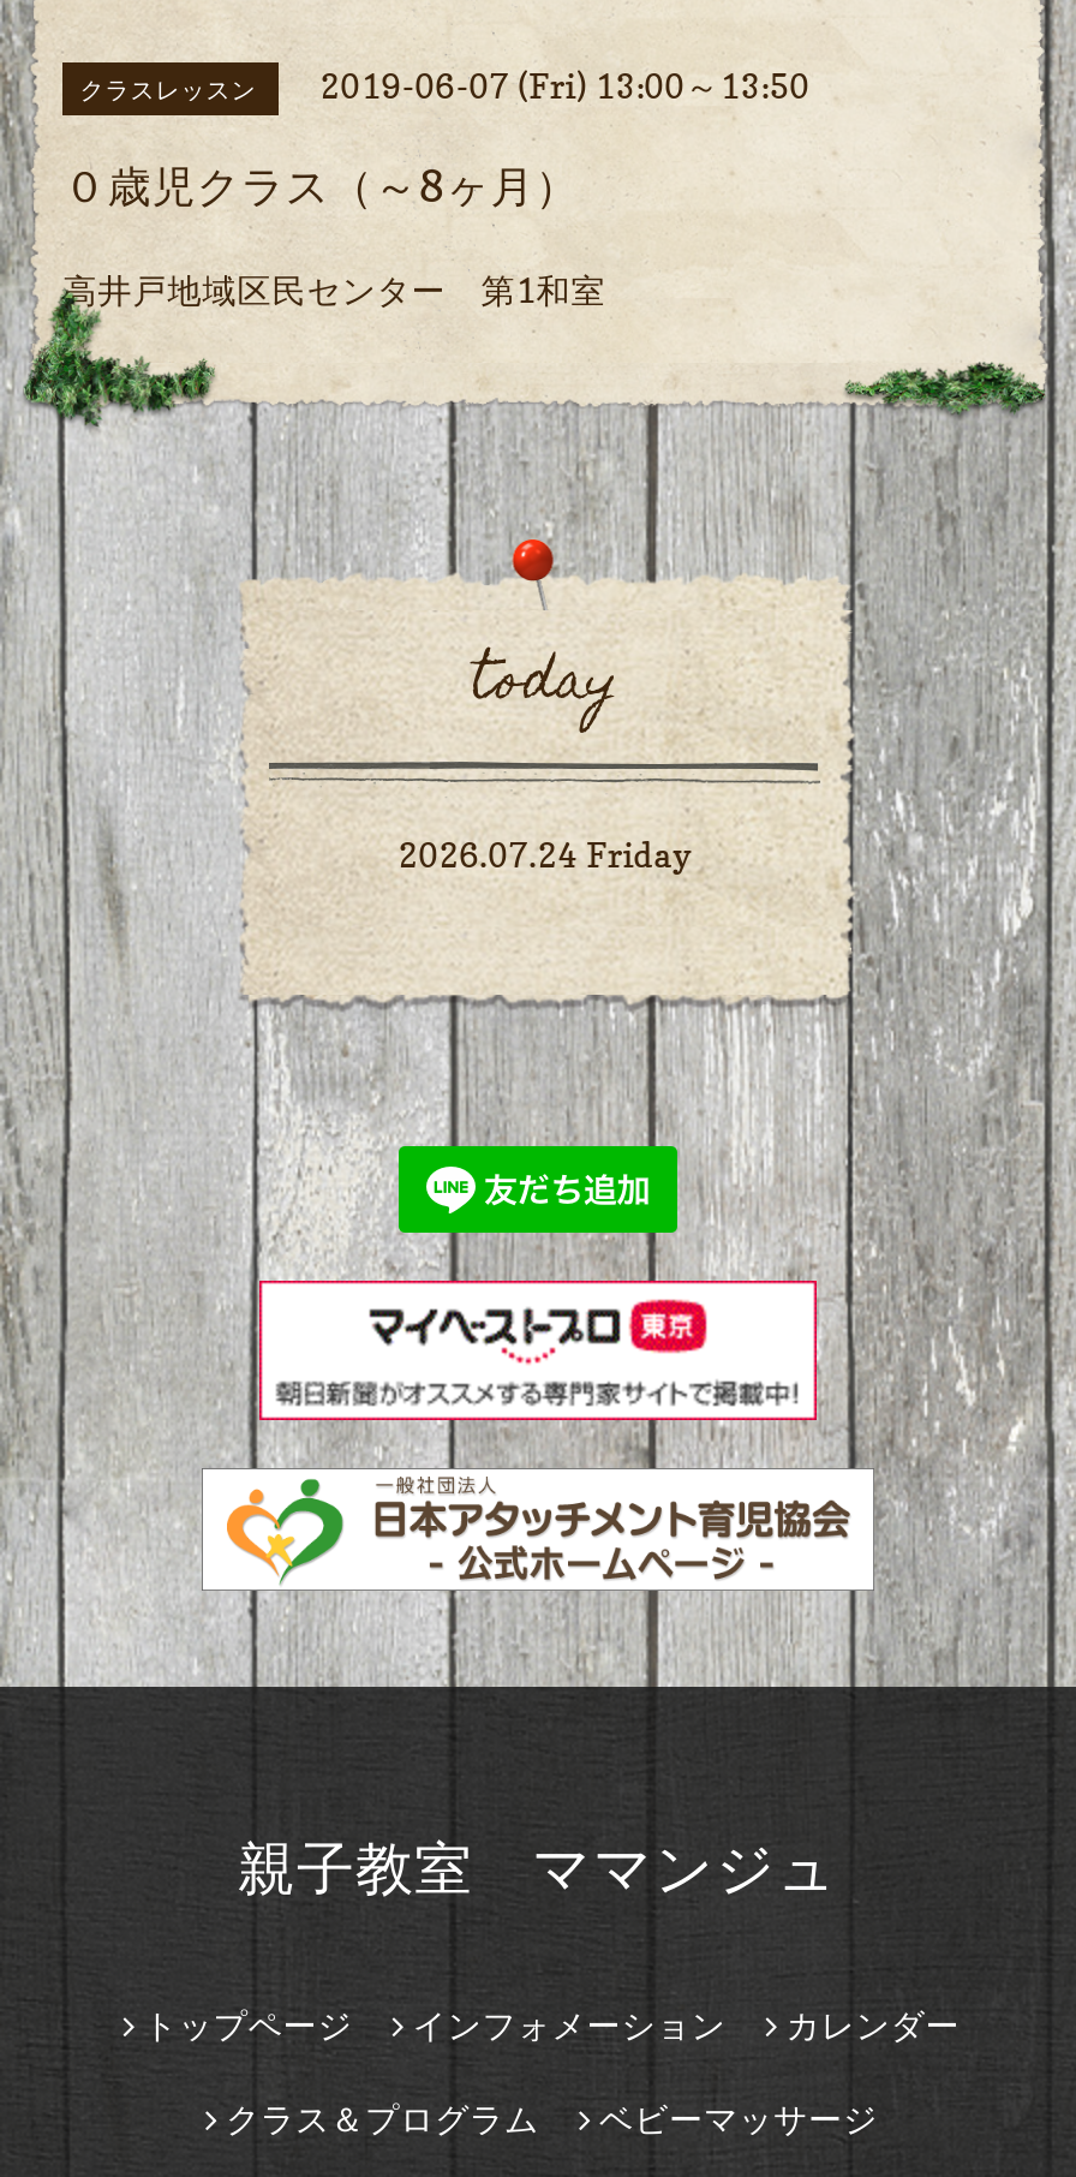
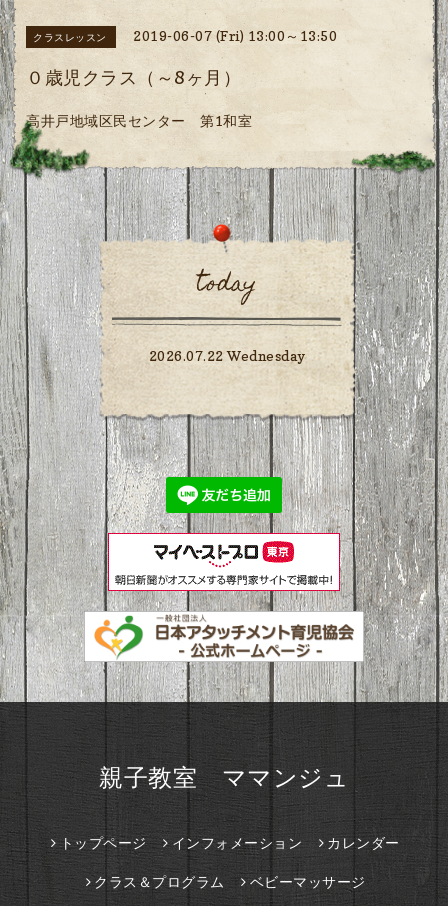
- 2026.07.24 Friday
+ 2026.07.22 Wednesday
